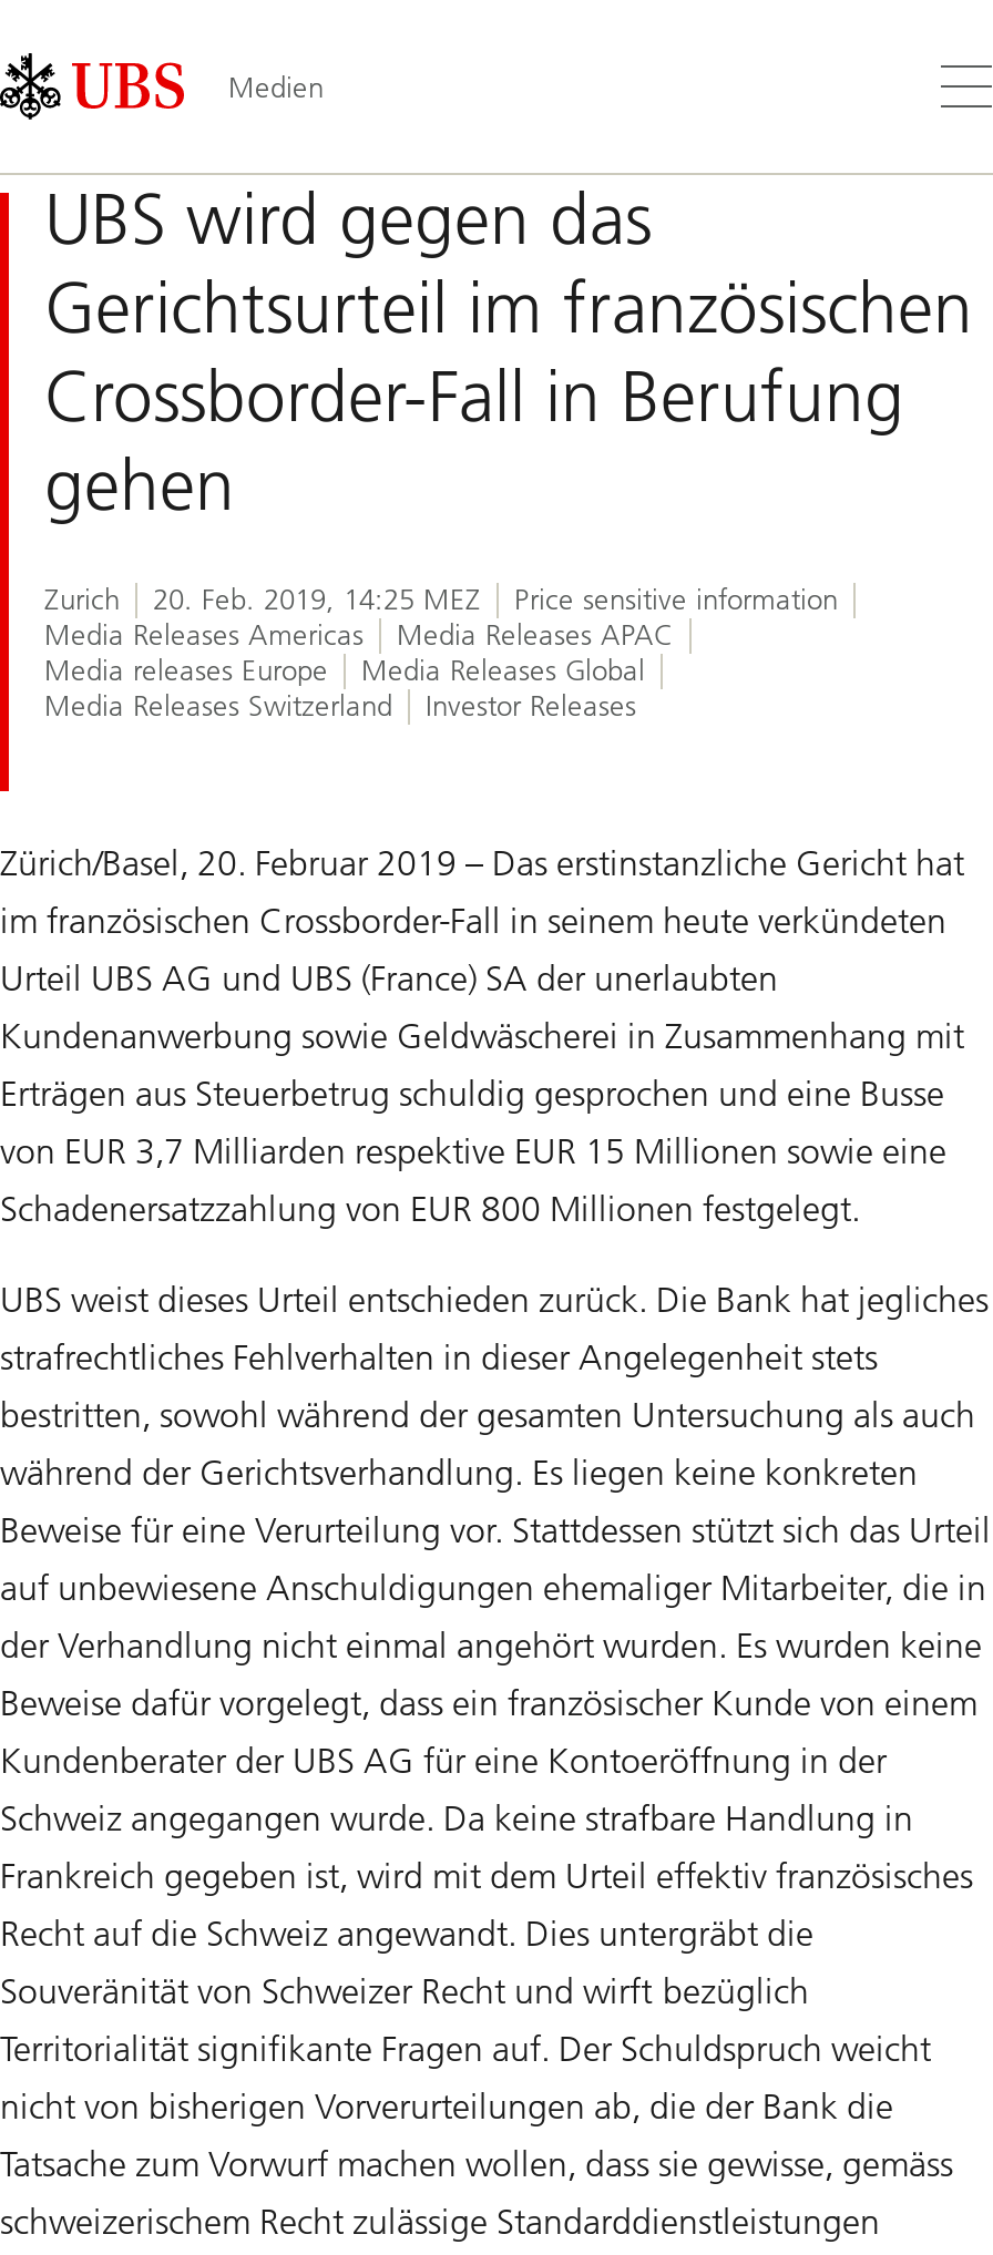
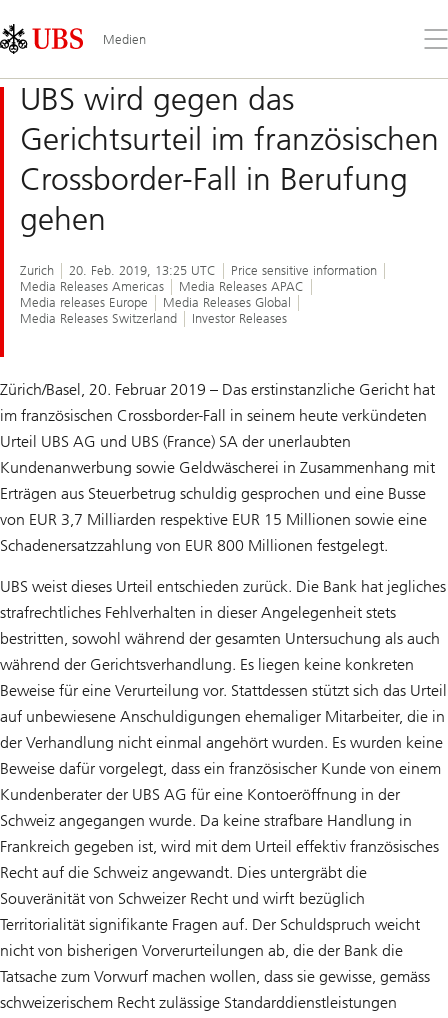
- Zurich 20. Feb. 2019, 14:25 MEZ Price sensitive information
+ Zurich 20. Feb. 2019, 13:25 UTC Price sensitive information
